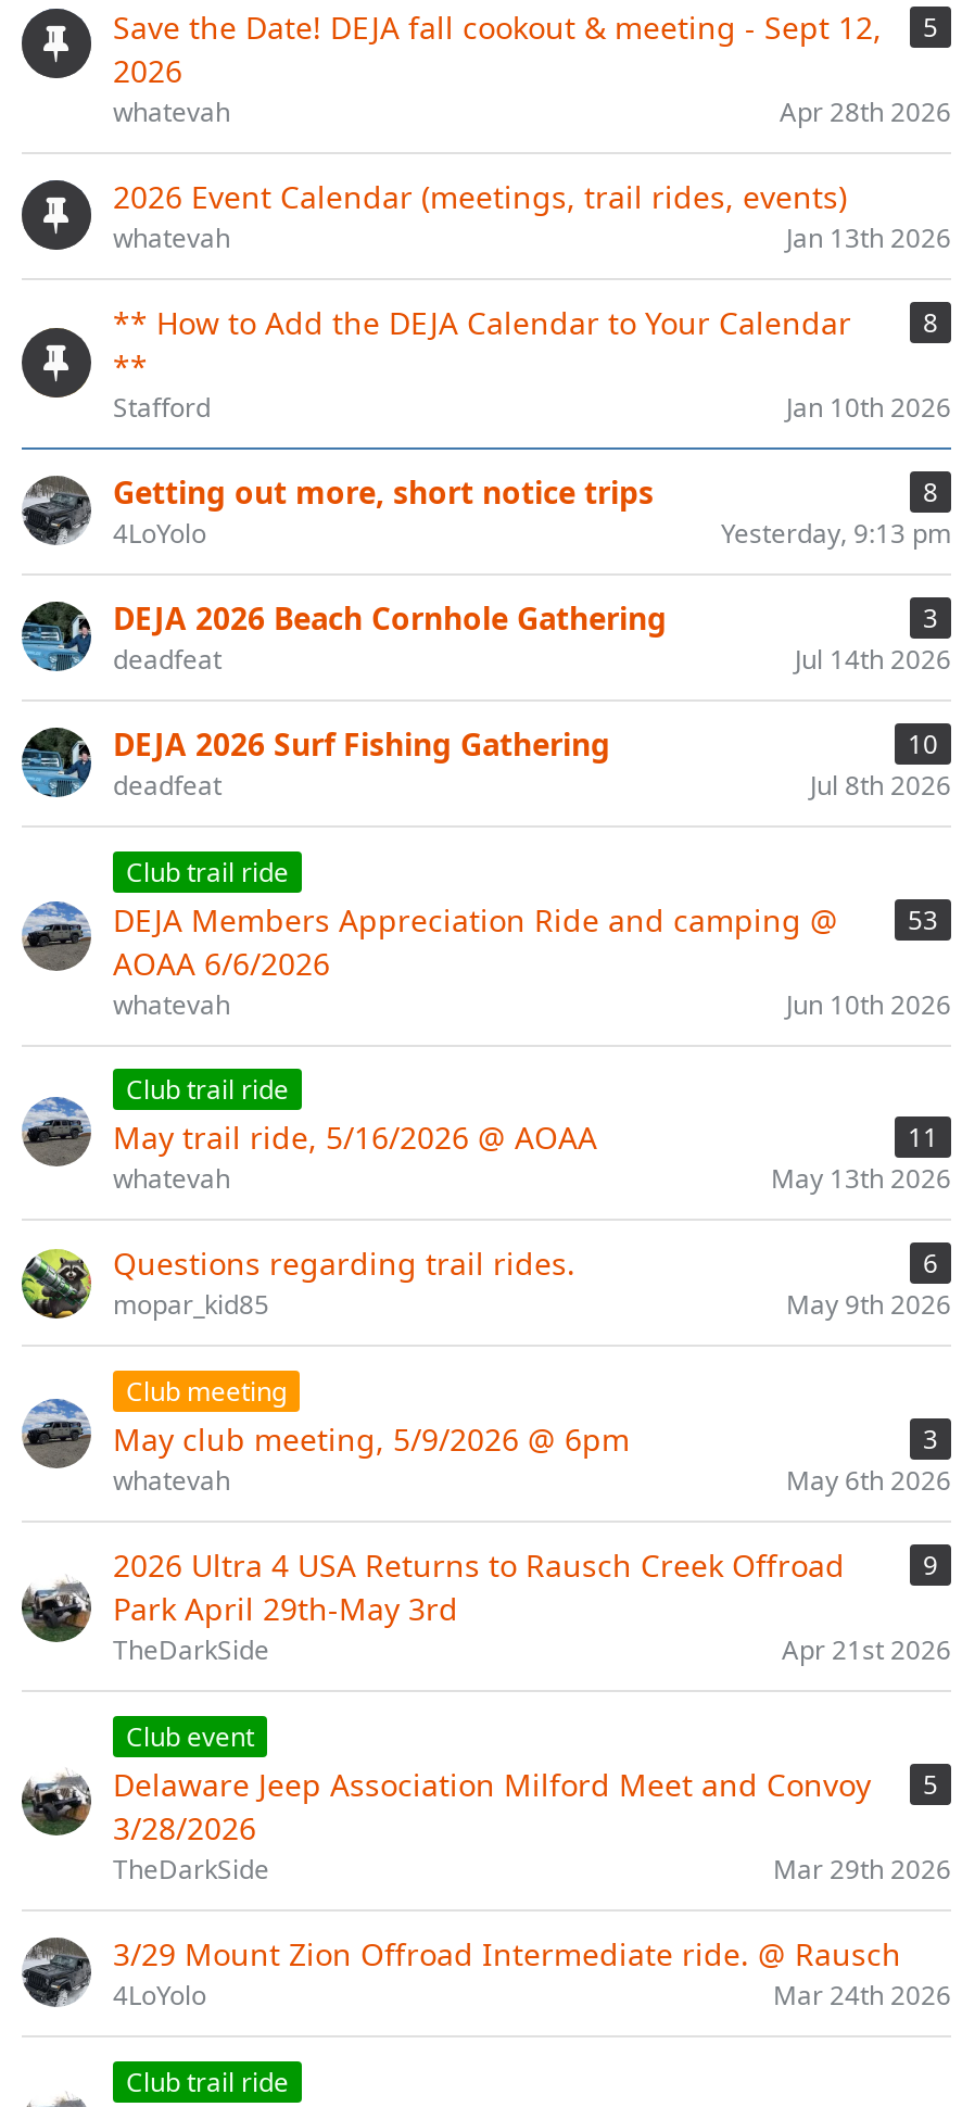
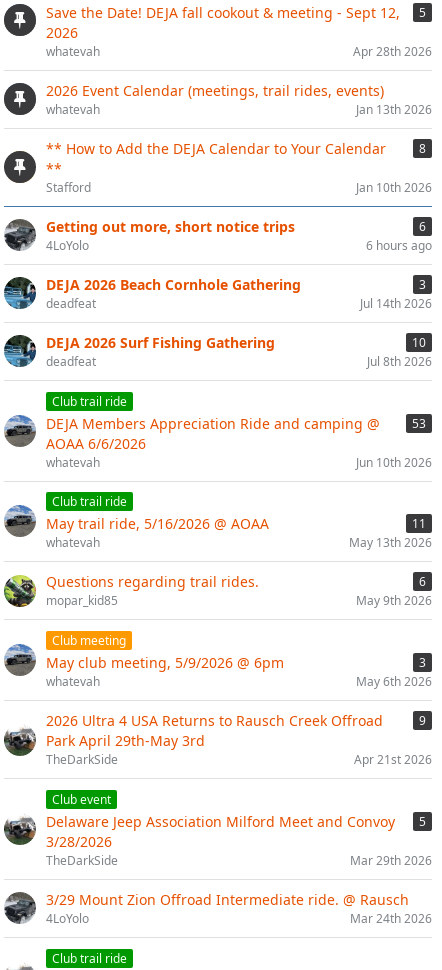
- 8
+ 6

- Yesterday, 9:13 pm
+ 6 hours ago
